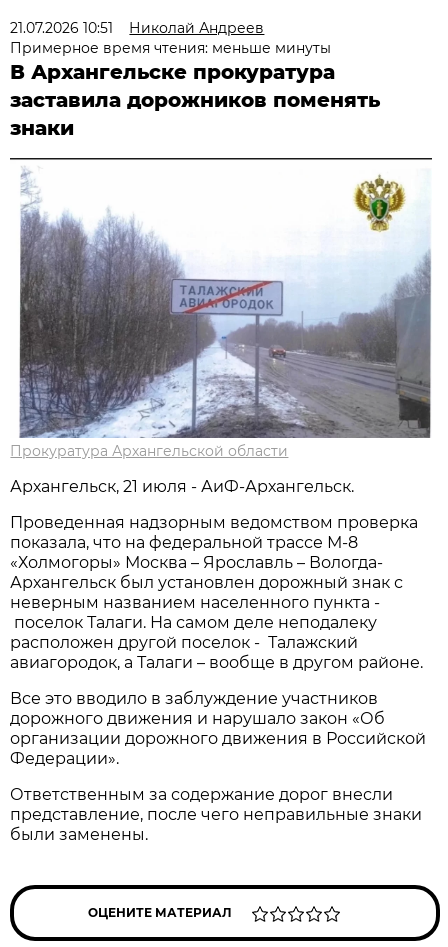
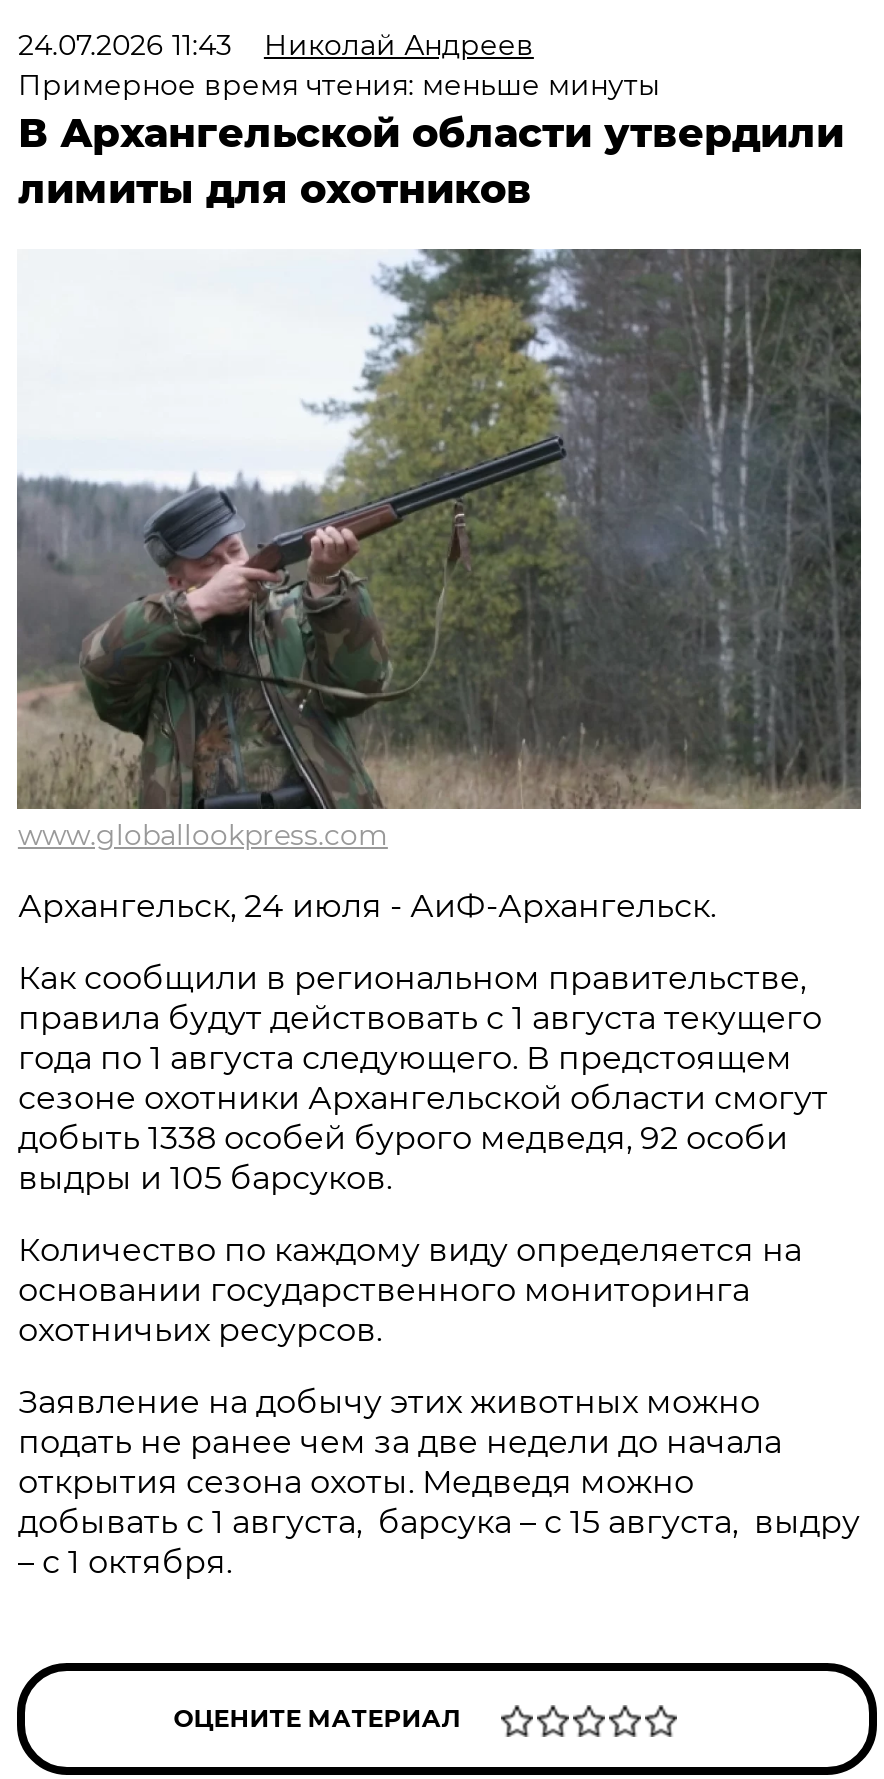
- 21.07.2026 10:51 Николай Андреев
+ 24.07.2026 11:43 Николай Андреев

- В Архангельске прокуратура
- заставила дорожников поменять
- знаки
+ В Архангельской области утвердили
+ лимиты для охотников

- [image]
- Прокуратура Архангельской области
+ [image]
+ www.globallookpress.com

- Архангельск, 21 июля - АиФ-Архангельск.
+ Архангельск, 24 июля - АиФ-Архангельск.

- Проведенная надзорным ведомством проверка
- показала, что на федеральной трассе М-8
- «Холмогоры» Москва – Ярославль – Вологда-
- Архангельск был установлен дорожный знак с
- неверным названием населенного пункта -
- поселок Талаги. На самом деле неподалеку
- расположен другой поселок - Талажский
- авиагородок, а Талаги – вообще в другом районе.
+ Как сообщили в региональном правительстве,
+ правила будут действовать с 1 августа текущего
+ года по 1 августа следующего. В предстоящем
+ сезоне охотники Архангельской области смогут
+ добыть 1338 особей бурого медведя, 92 особи
+ выдры и 105 барсуков.

- Все это вводило в заблуждение участников
- дорожного движения и нарушало закон «Об
- организации дорожного движения в Российской
- Федерации».
+ Количество по каждому виду определяется на
+ основании государственного мониторинга
+ охотничьих ресурсов.

- Ответственным за содержание дорог внесли
- представление, после чего неправильные знаки
- были заменены.
+ Заявление на добычу этих животных можно
+ подать не ранее чем за две недели до начала
+ открытия сезона охоты. Медведя можно
+ добывать с 1 августа, барсука – с 15 августа, выдру
+ – с 1 октября.
